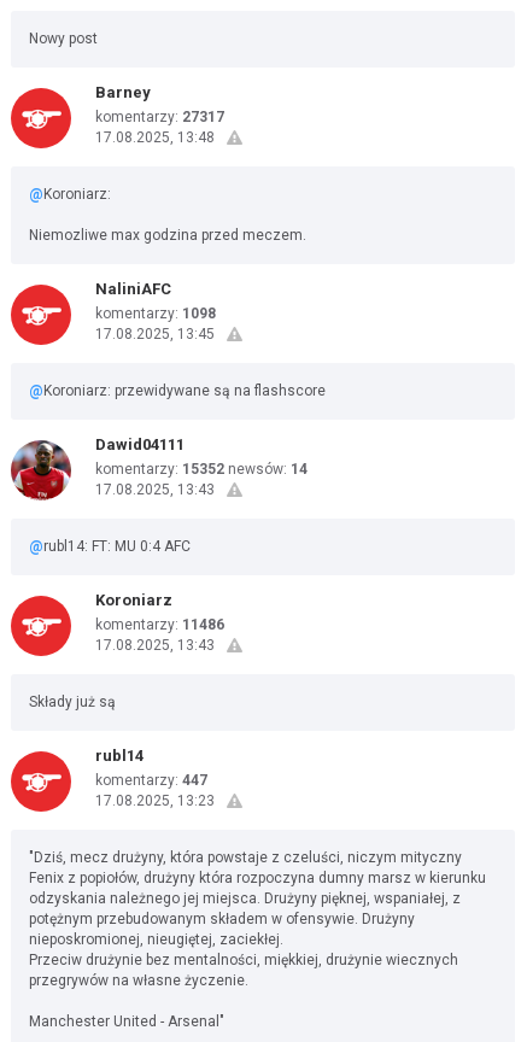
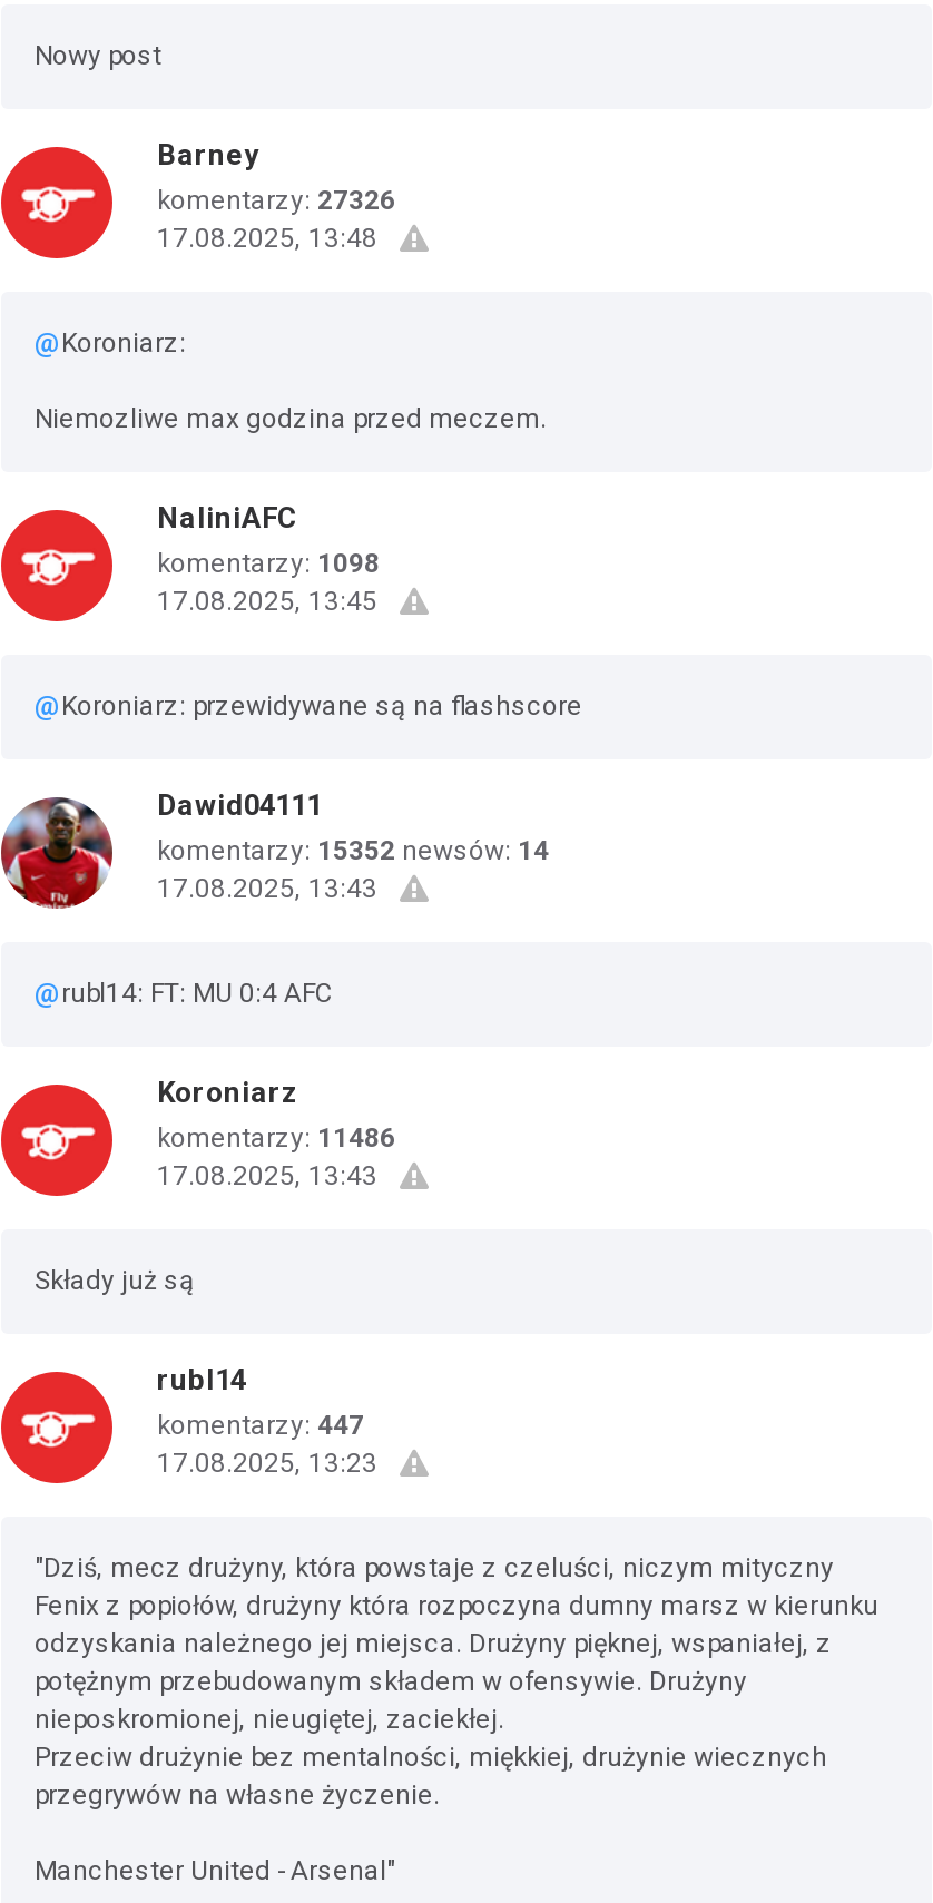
- komentarzy: 27317
+ komentarzy: 27326
